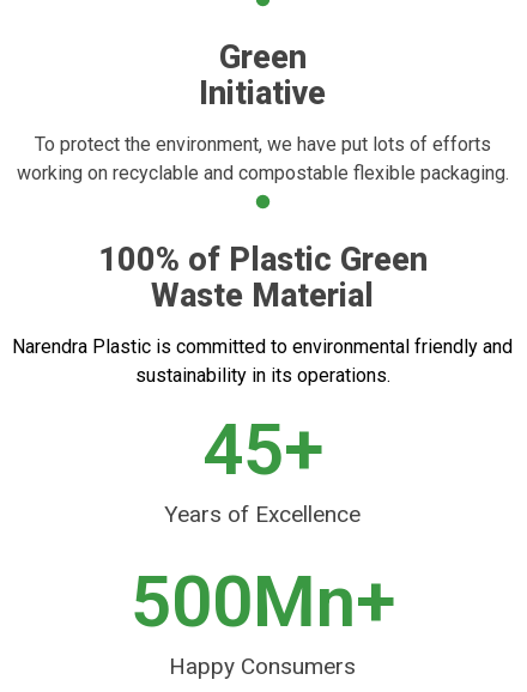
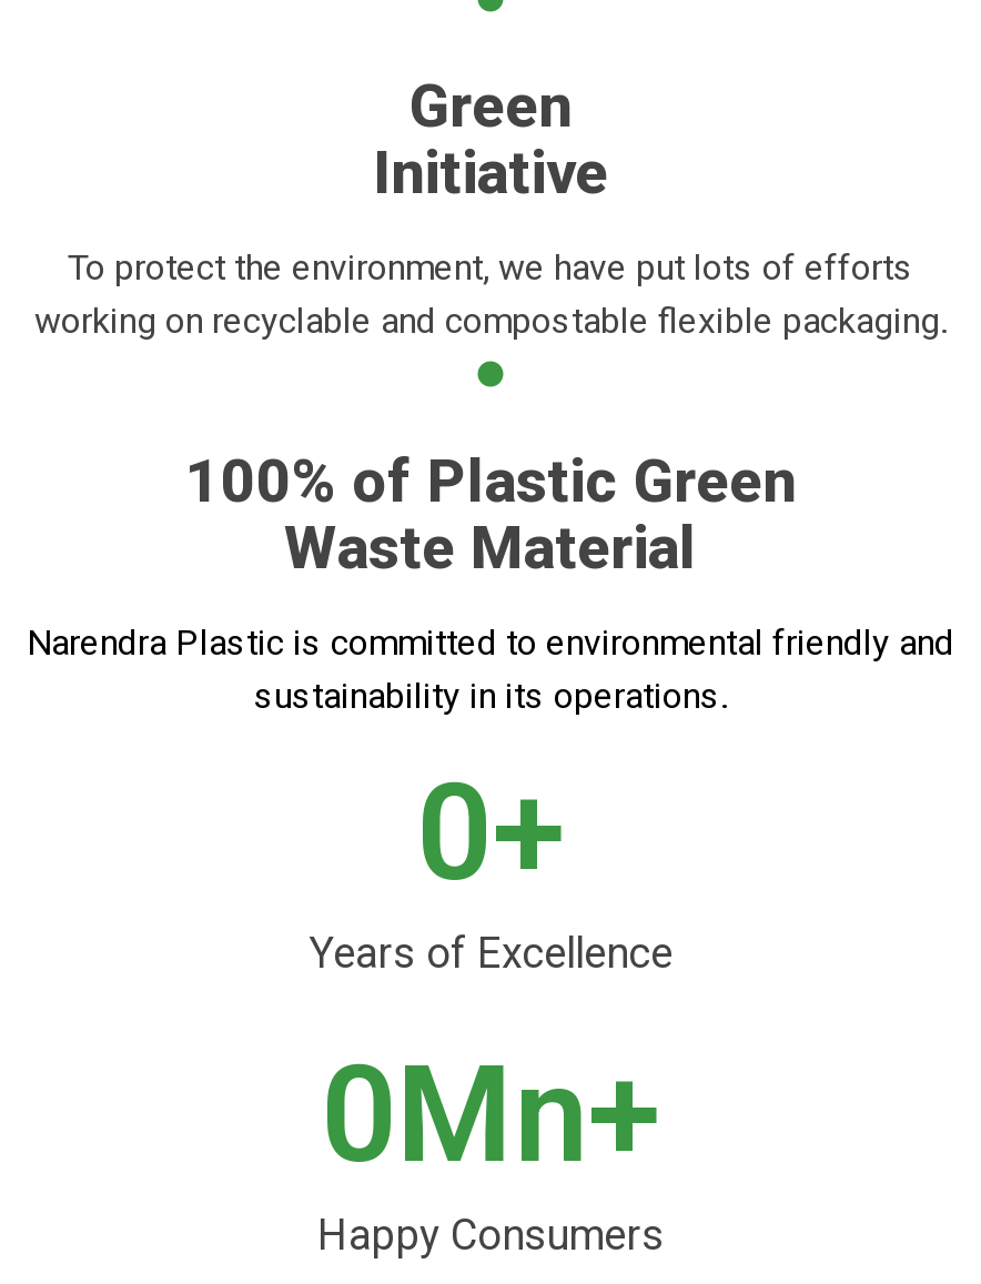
- 45+
+ 0+

- 500Mn+
+ 0Mn+
